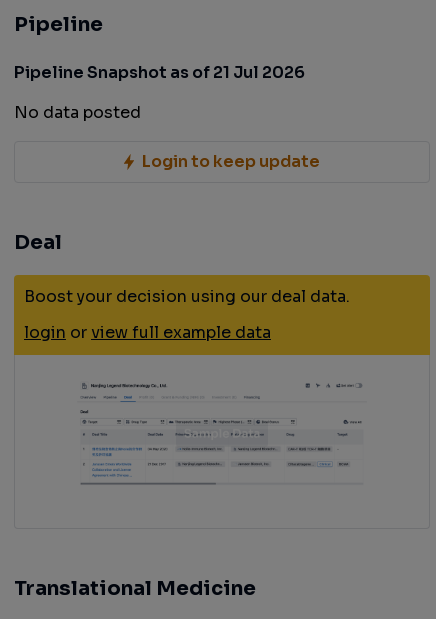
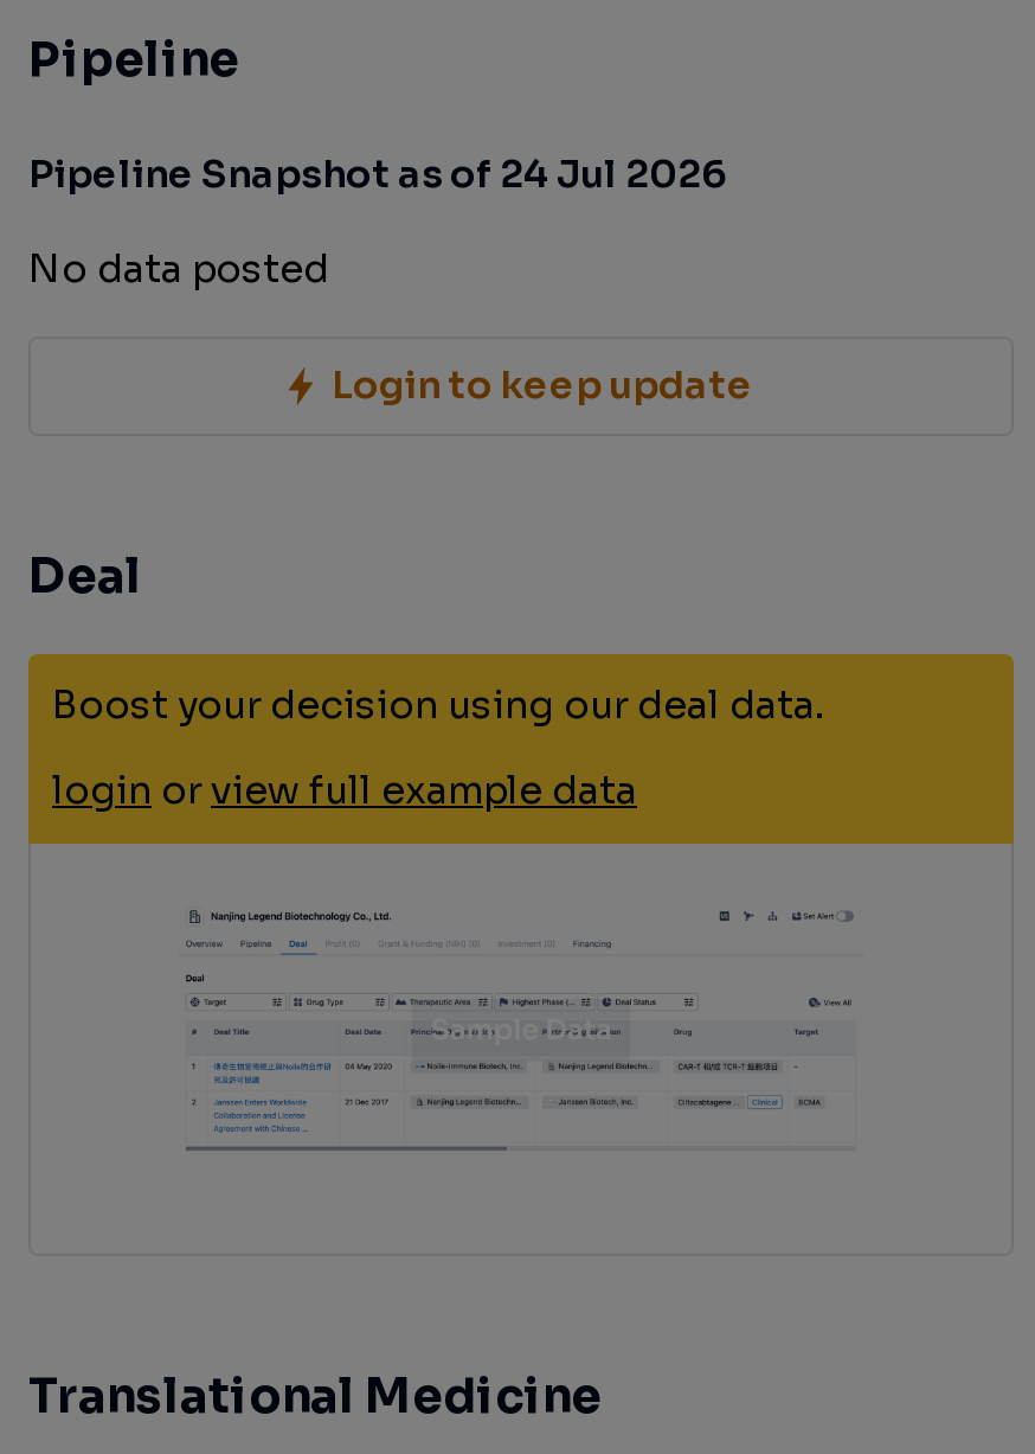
- Pipeline Snapshot as of 21 Jul 2026
+ Pipeline Snapshot as of 24 Jul 2026
